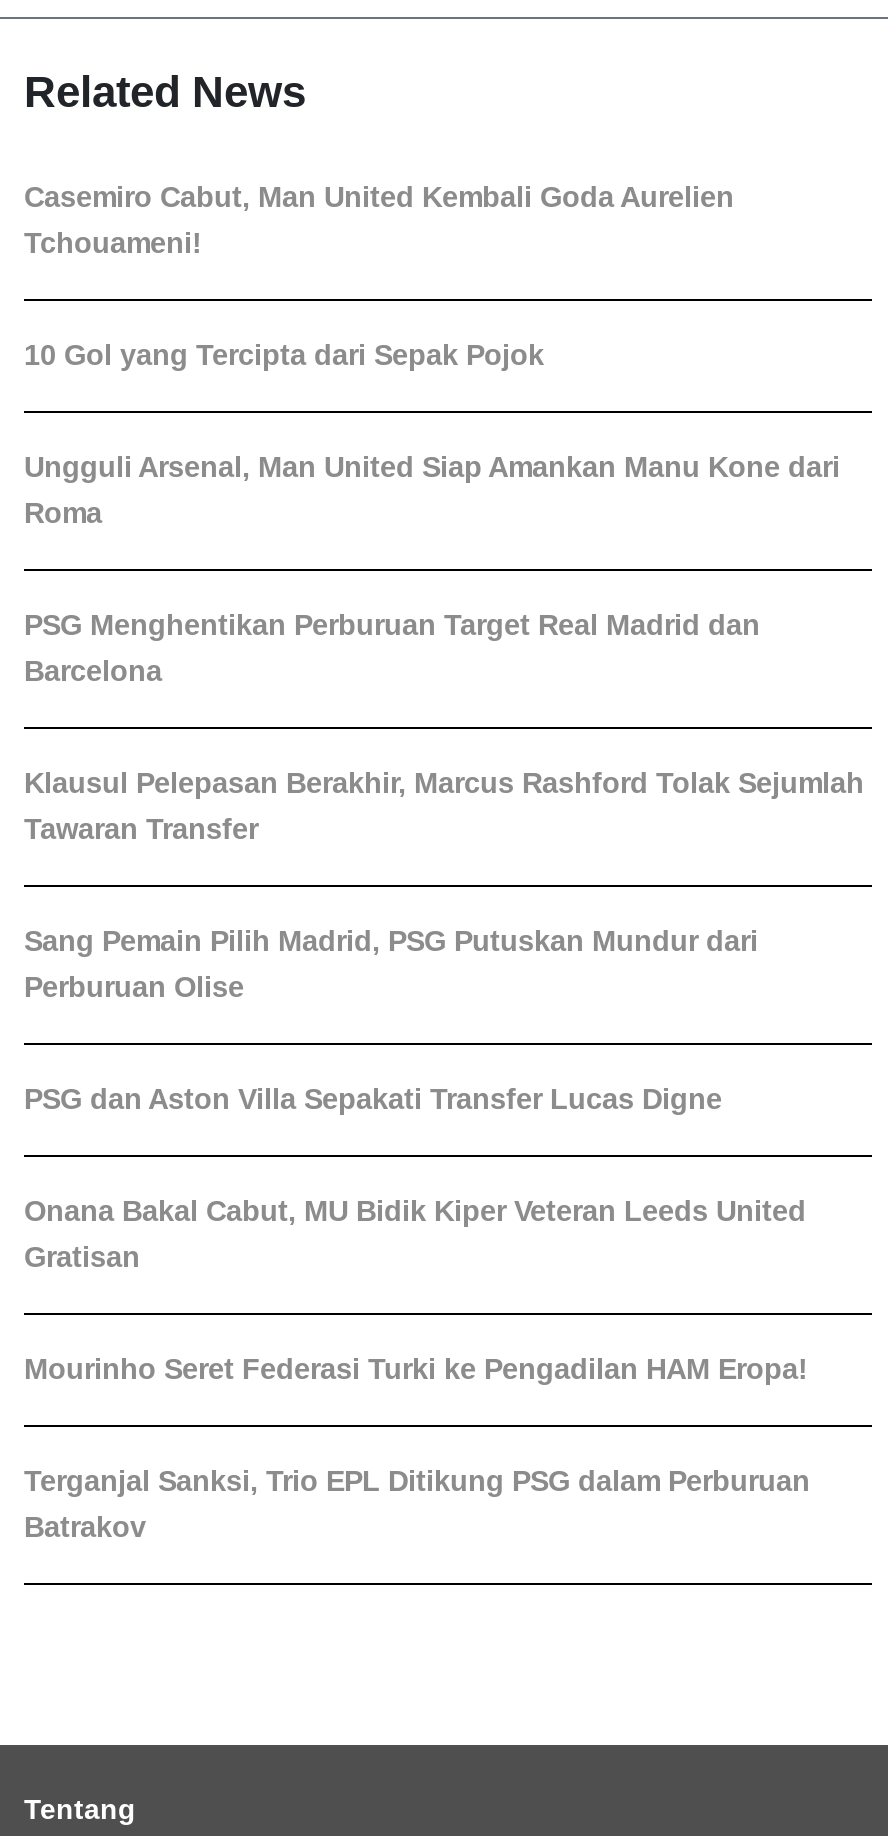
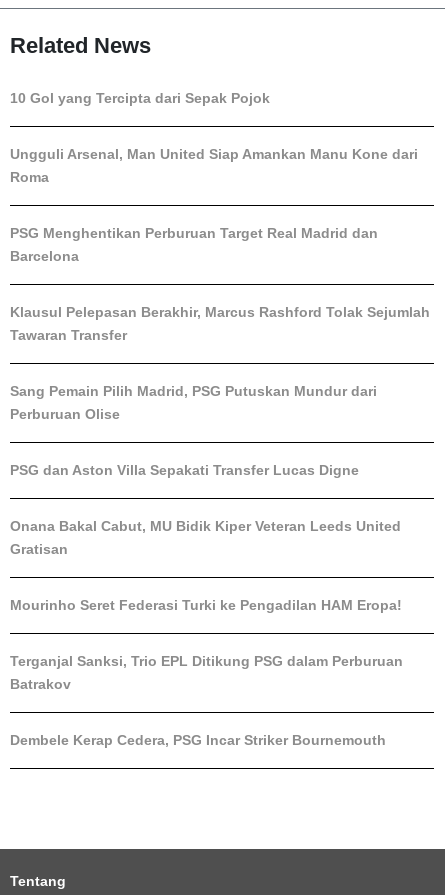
- Casemiro Cabut, Man United Kembali Goda Aurelien
- Tchouameni!

moved up: 10 Gol yang Tercipta dari Sepak Pojok | Ungguli Arsenal, Man United Siap Amankan Manu Kone dari | Roma | ... | Terganjal Sanksi, Trio EPL Ditikung PSG dalam Perburuan | Batrakov

+ Dembele Kerap Cedera, PSG Incar Striker Bournemouth
